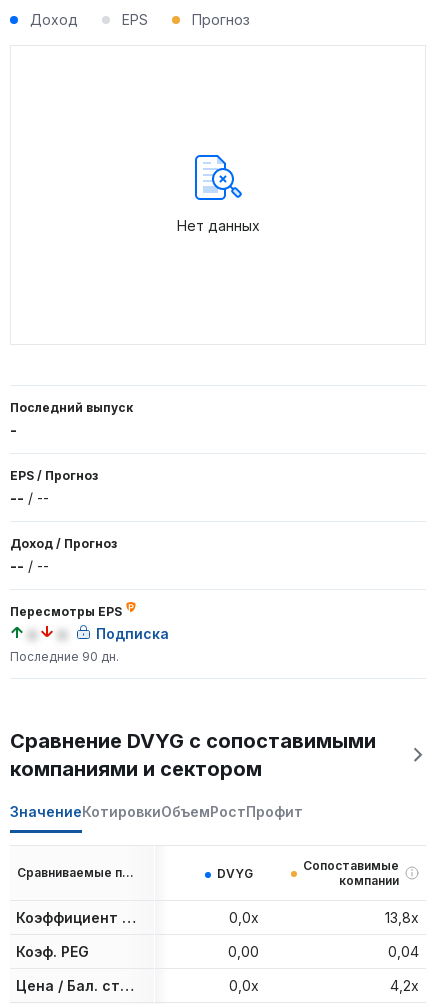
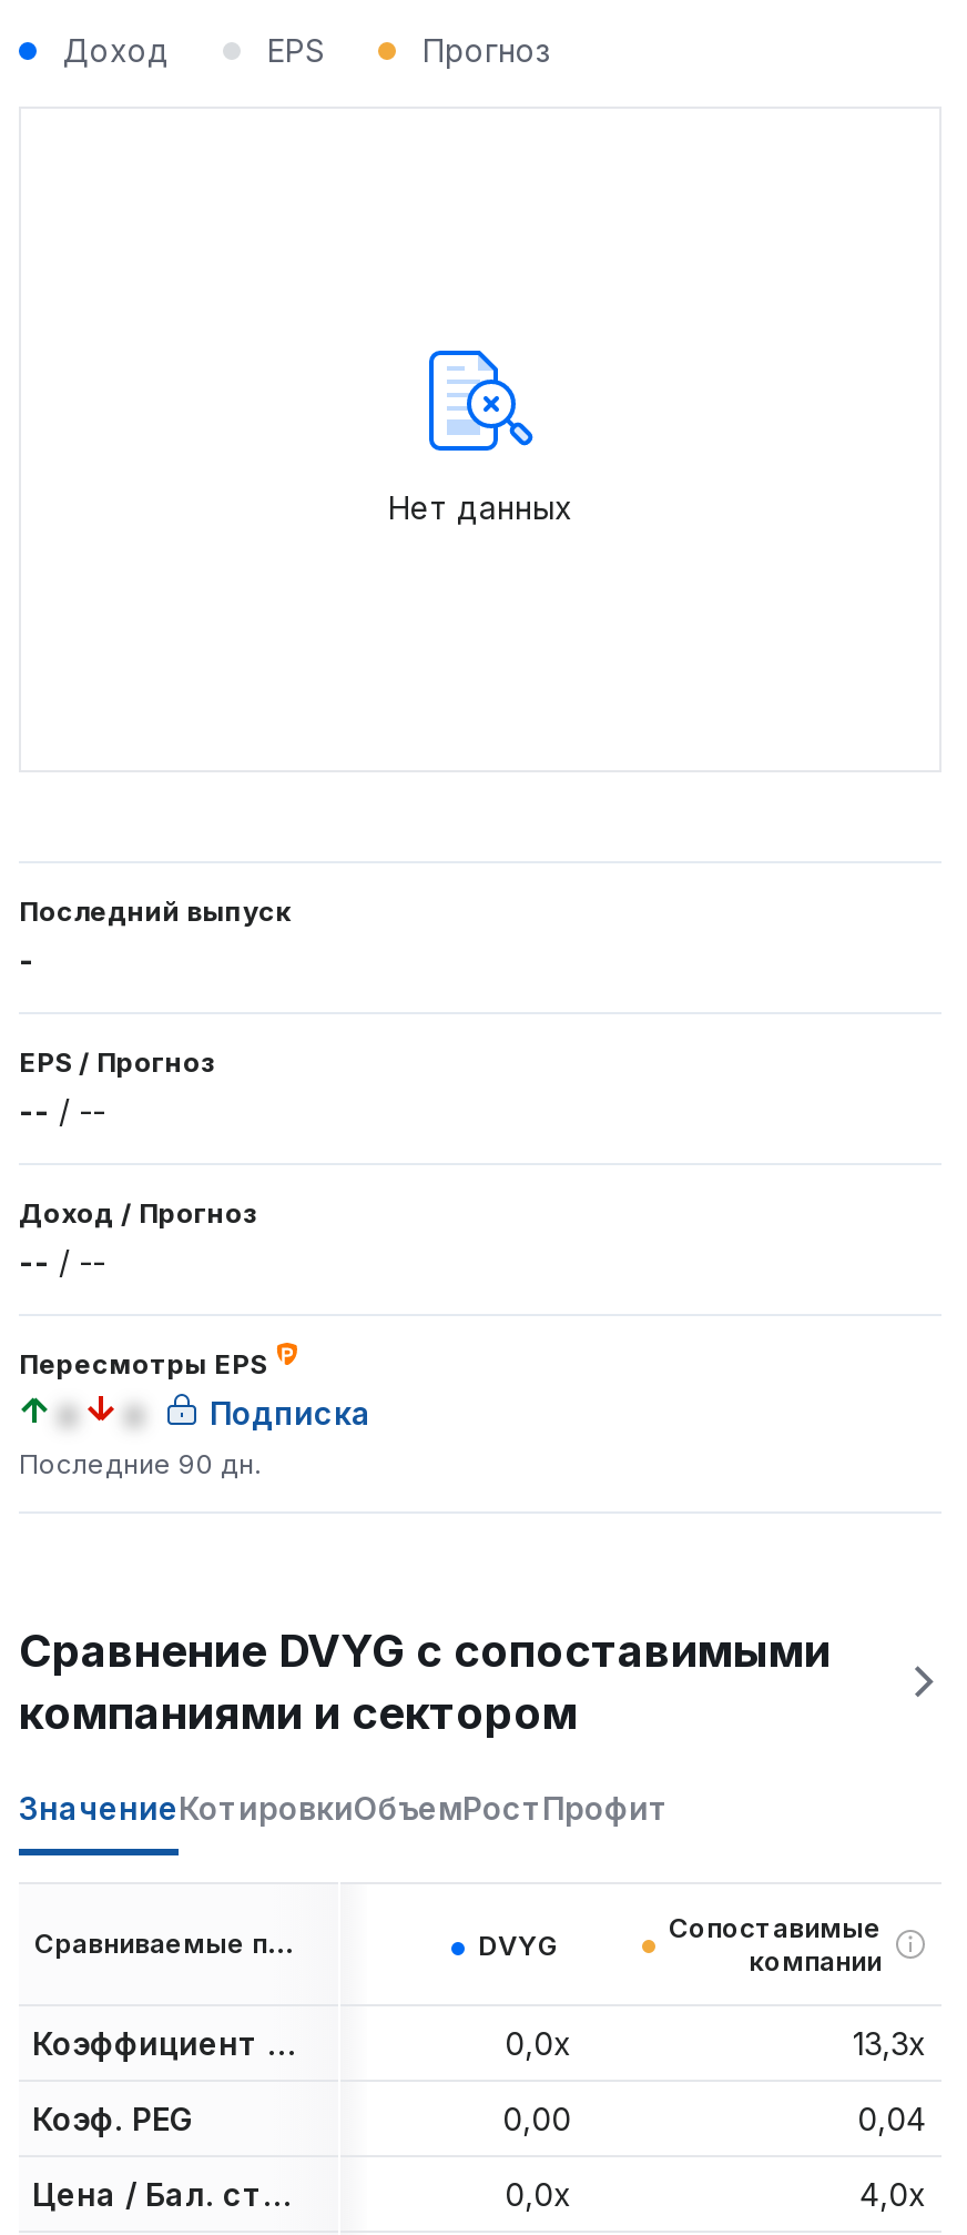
- 13,8x
+ 13,3x

- 4,2x
+ 4,0x
